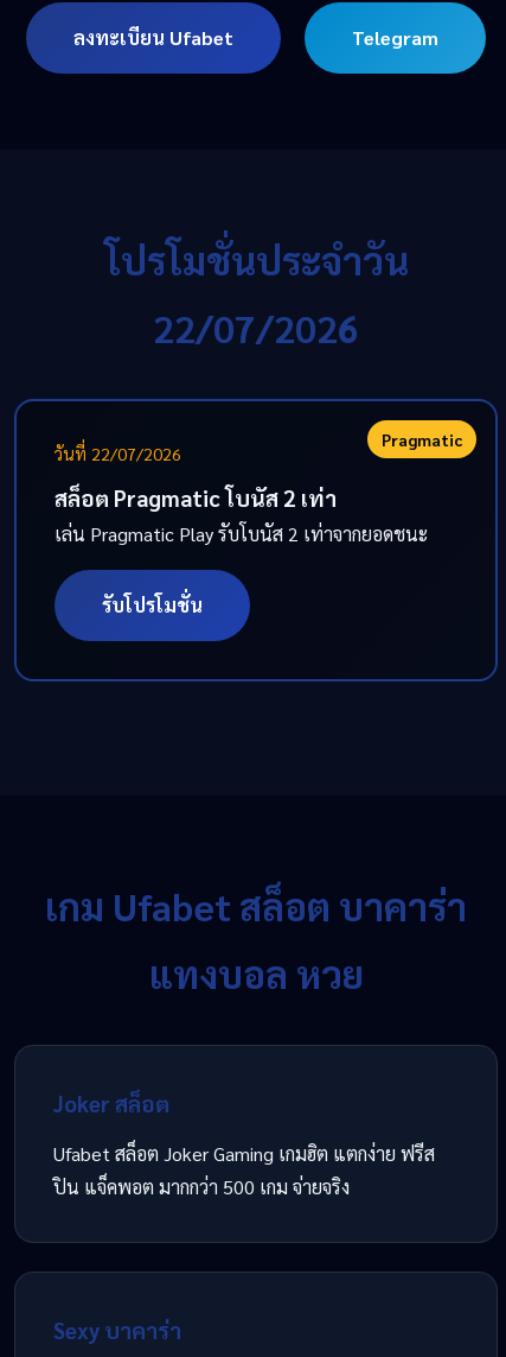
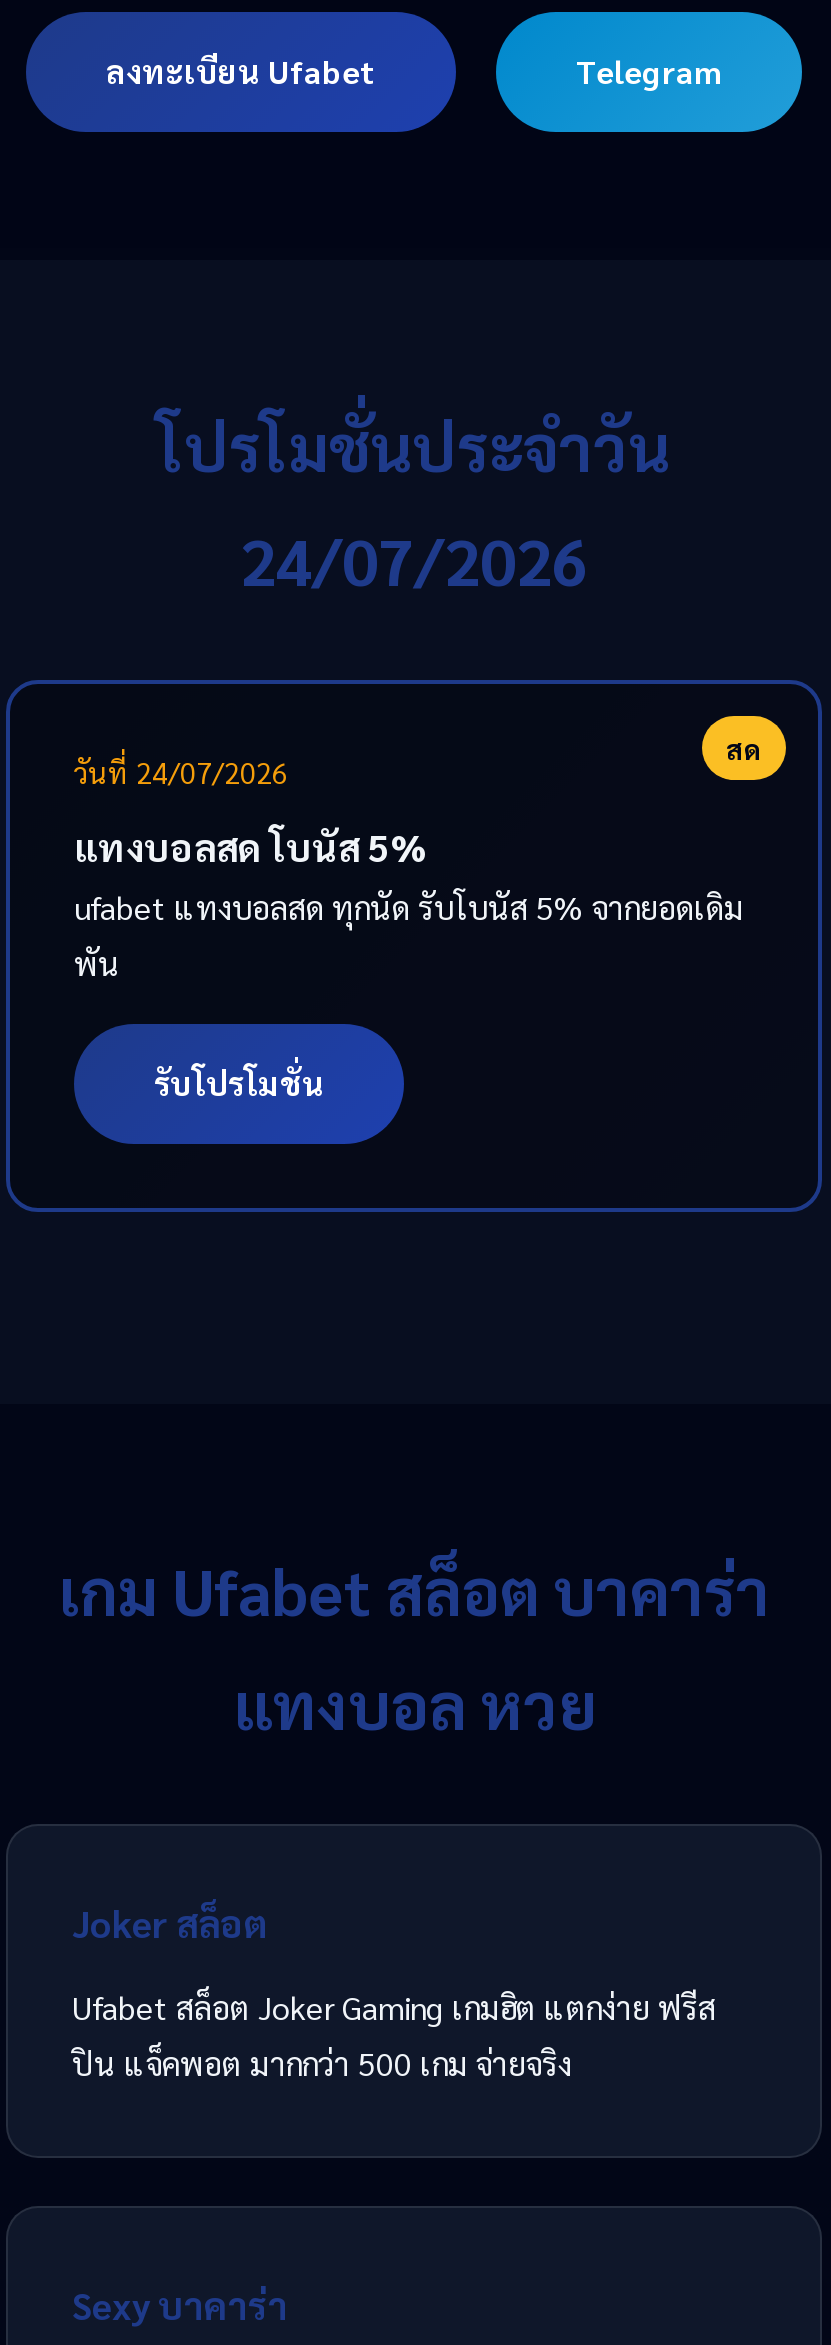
- 22/07/2026
+ 24/07/2026

- Pragmatic
- วันที่ 22/07/2026
+ สด
+ วันที่ 24/07/2026

- สล็อต Pragmatic โบนัส 2 เท่า
- เล่น Pragmatic Play รับโบนัส 2 เท่าจากยอดชนะ
+ แทงบอลสด โบนัส 5%
+ ufabet แทงบอลสด ทุกนัด รับโบนัส 5% จากยอดเดิม
+ พัน
